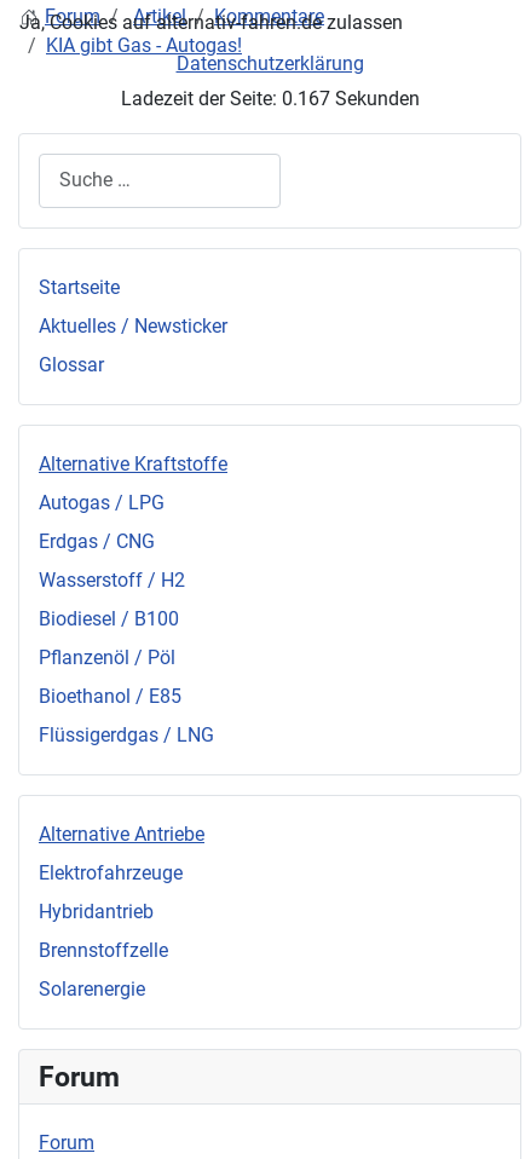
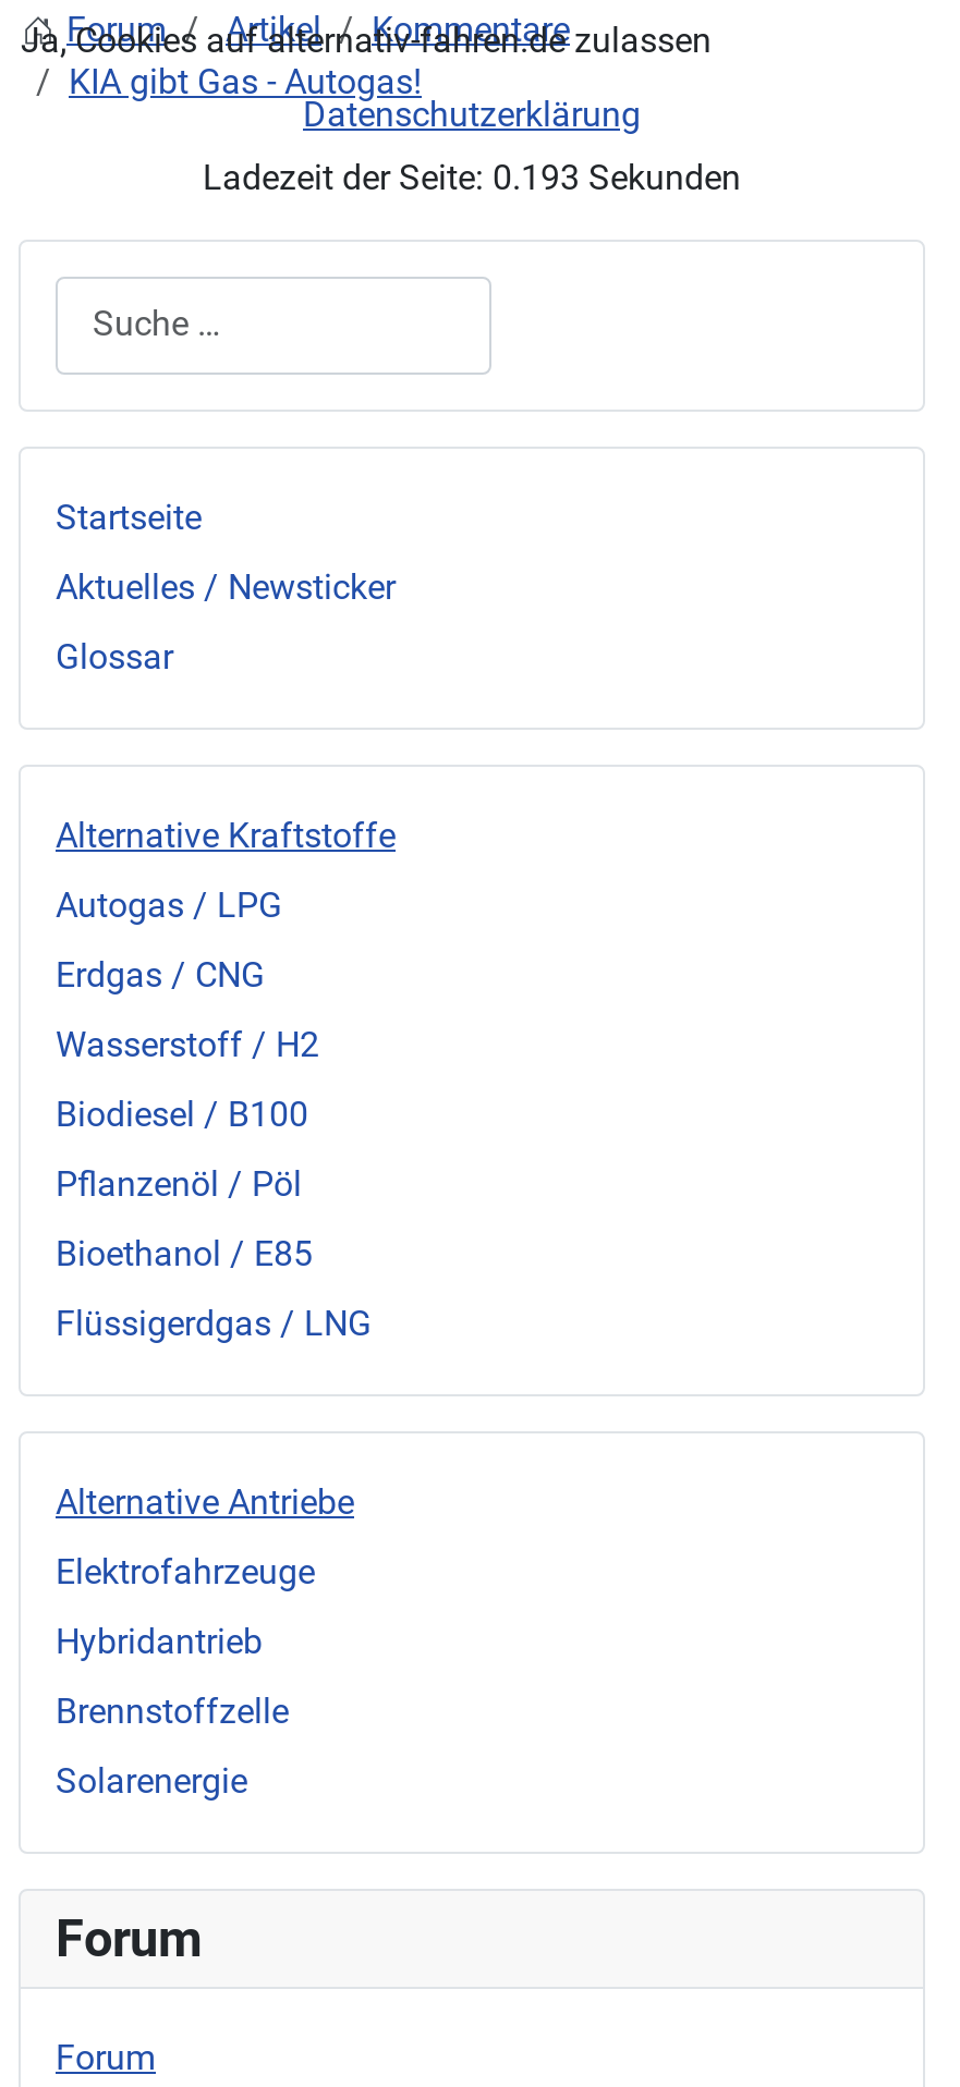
- Ladezeit der Seite: 0.167 Sekunden
+ Ladezeit der Seite: 0.193 Sekunden
